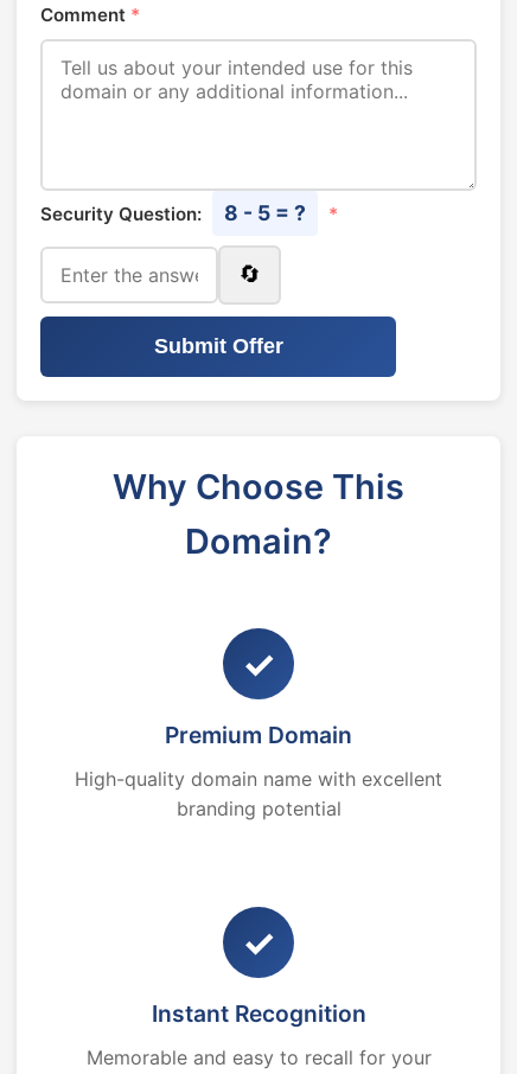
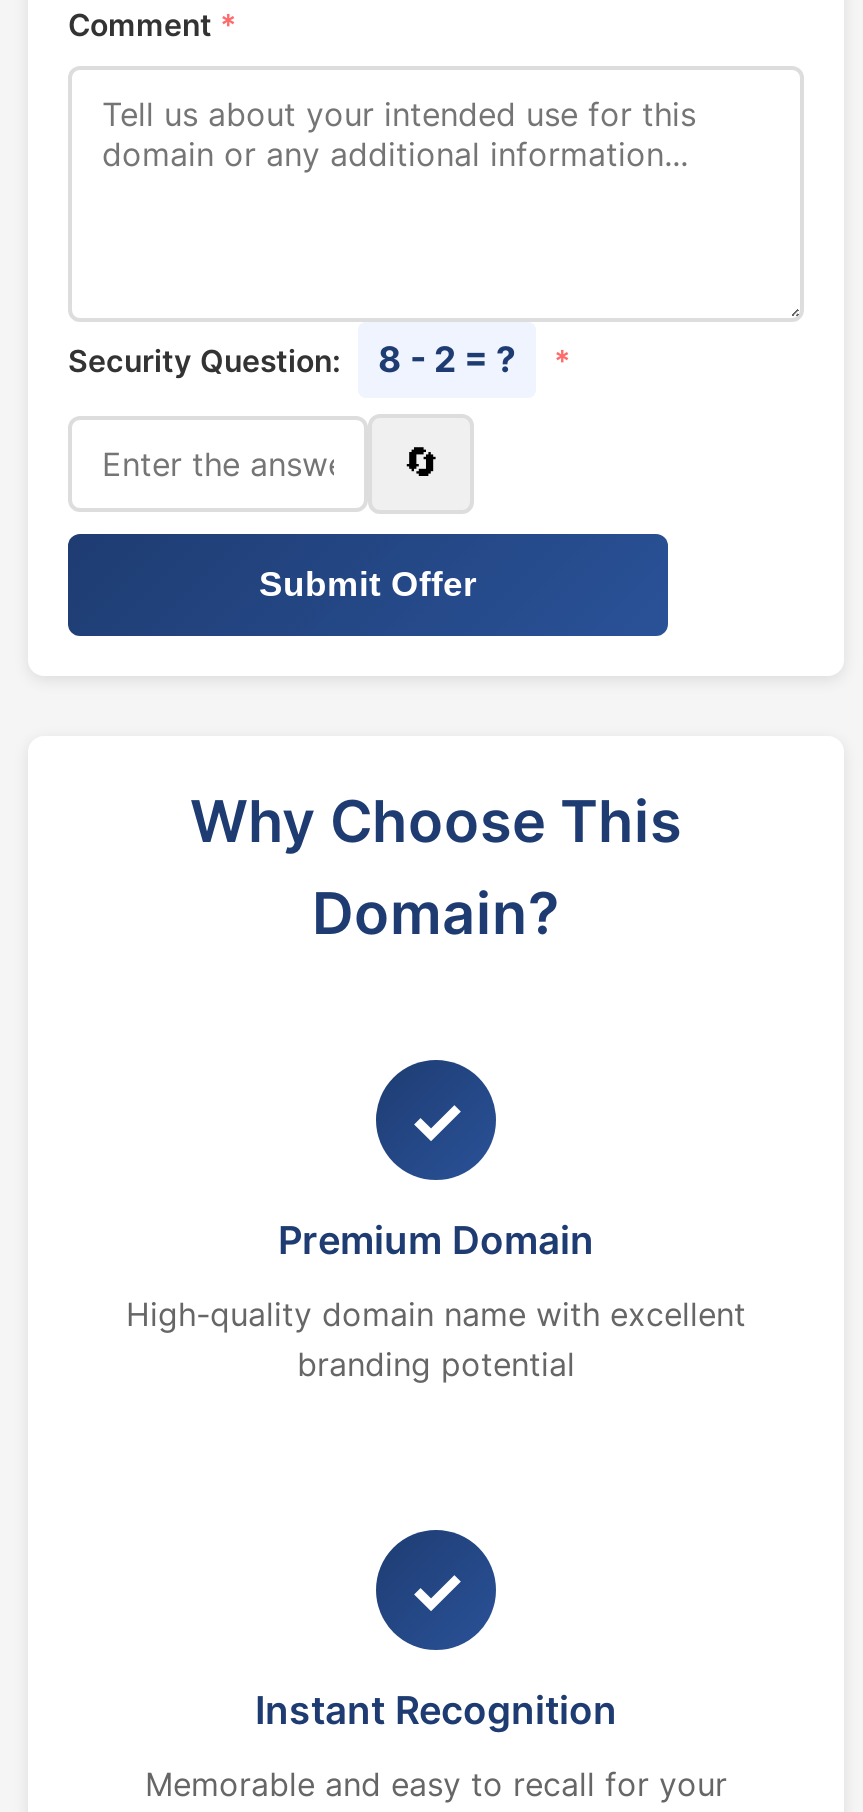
- 8 - 5 = ?
+ 8 - 2 = ?
